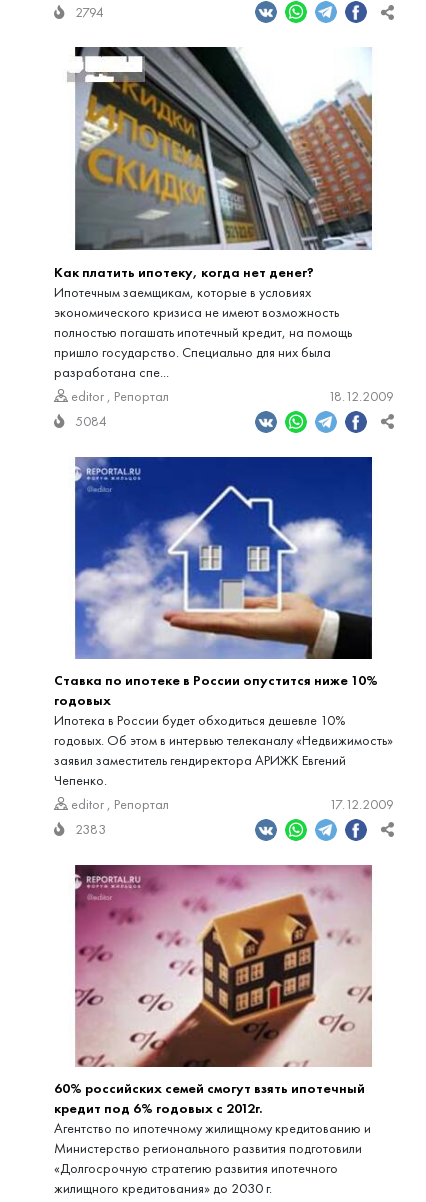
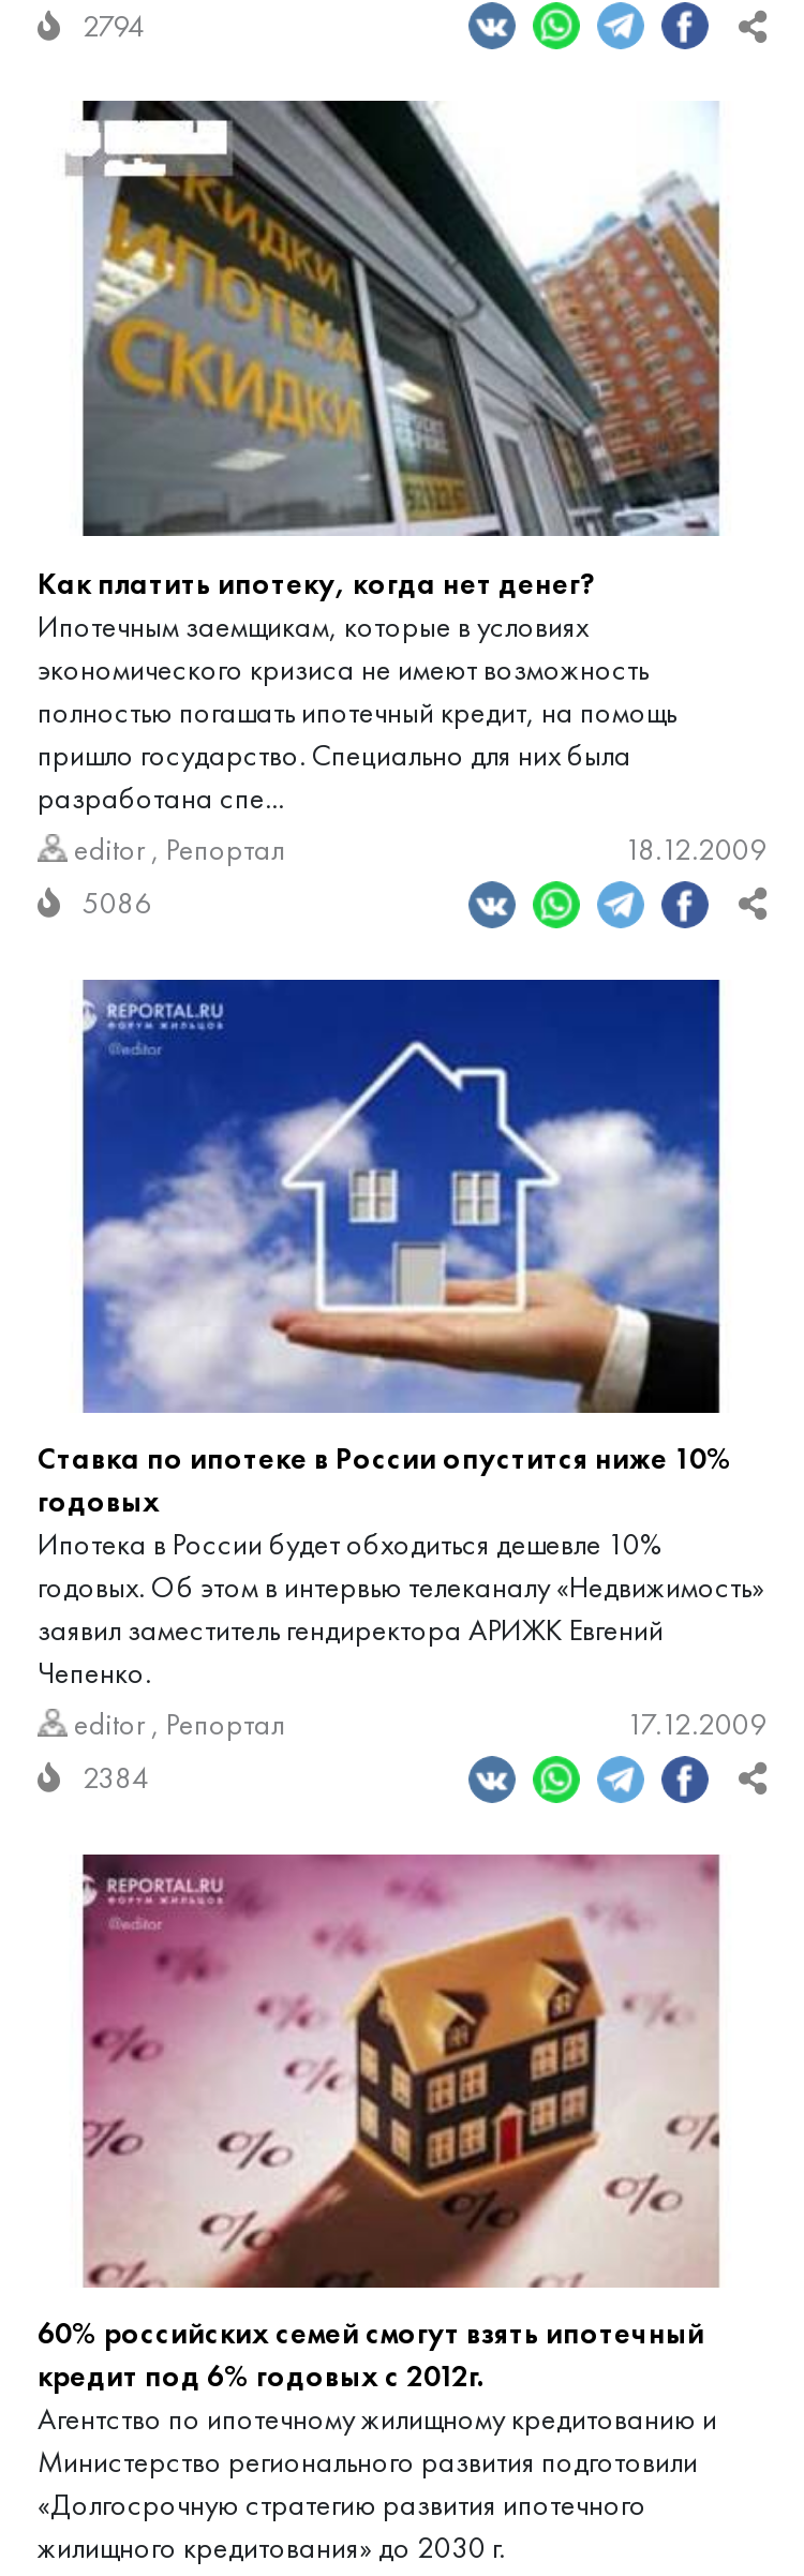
- 5084
+ 5086

- 2383
+ 2384
